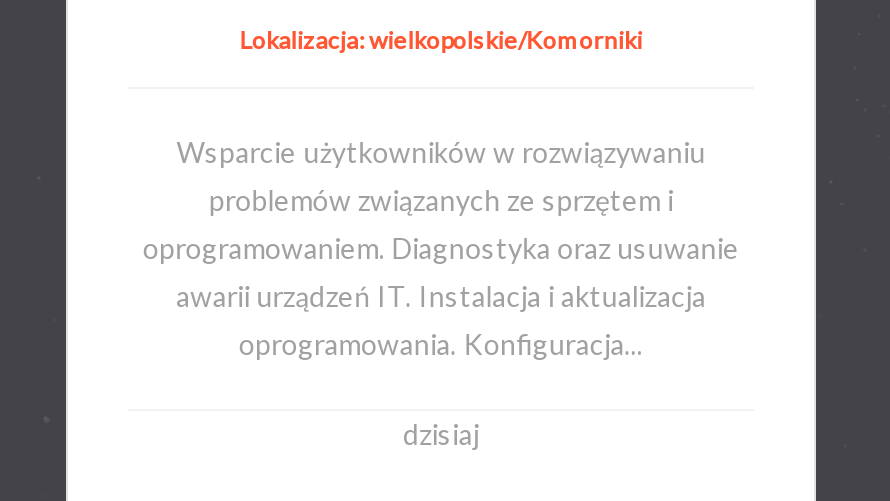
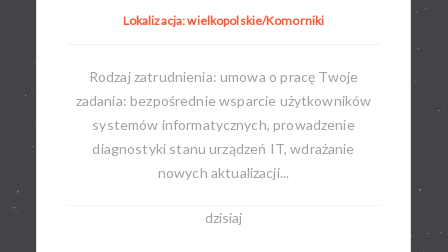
- Wsparcie użytkowników w rozwiązywaniu
- problemów związanych ze sprzętem i
- oprogramowaniem. Diagnostyka oraz usuwanie
- awarii urządzeń IT. Instalacja i aktualizacja
- oprogramowania. Konfiguracja...
+ Rodzaj zatrudnienia: umowa o pracę Twoje
+ zadania: bezpośrednie wsparcie użytkowników
+ systemów informatycznych, prowadzenie
+ diagnostyki stanu urządzeń IT, wdrażanie
+ nowych aktualizacji...
